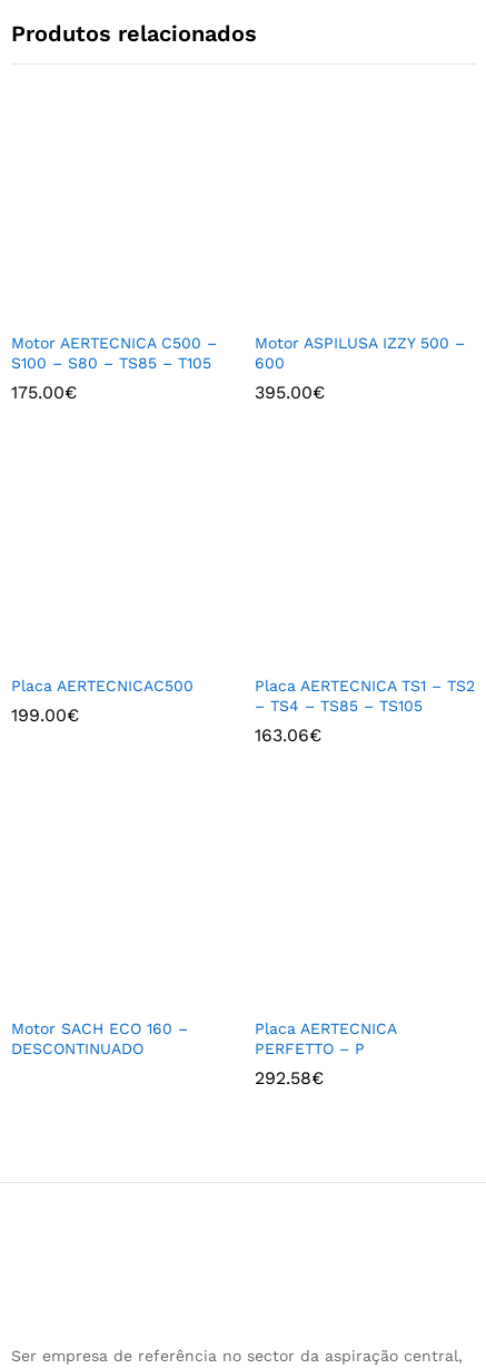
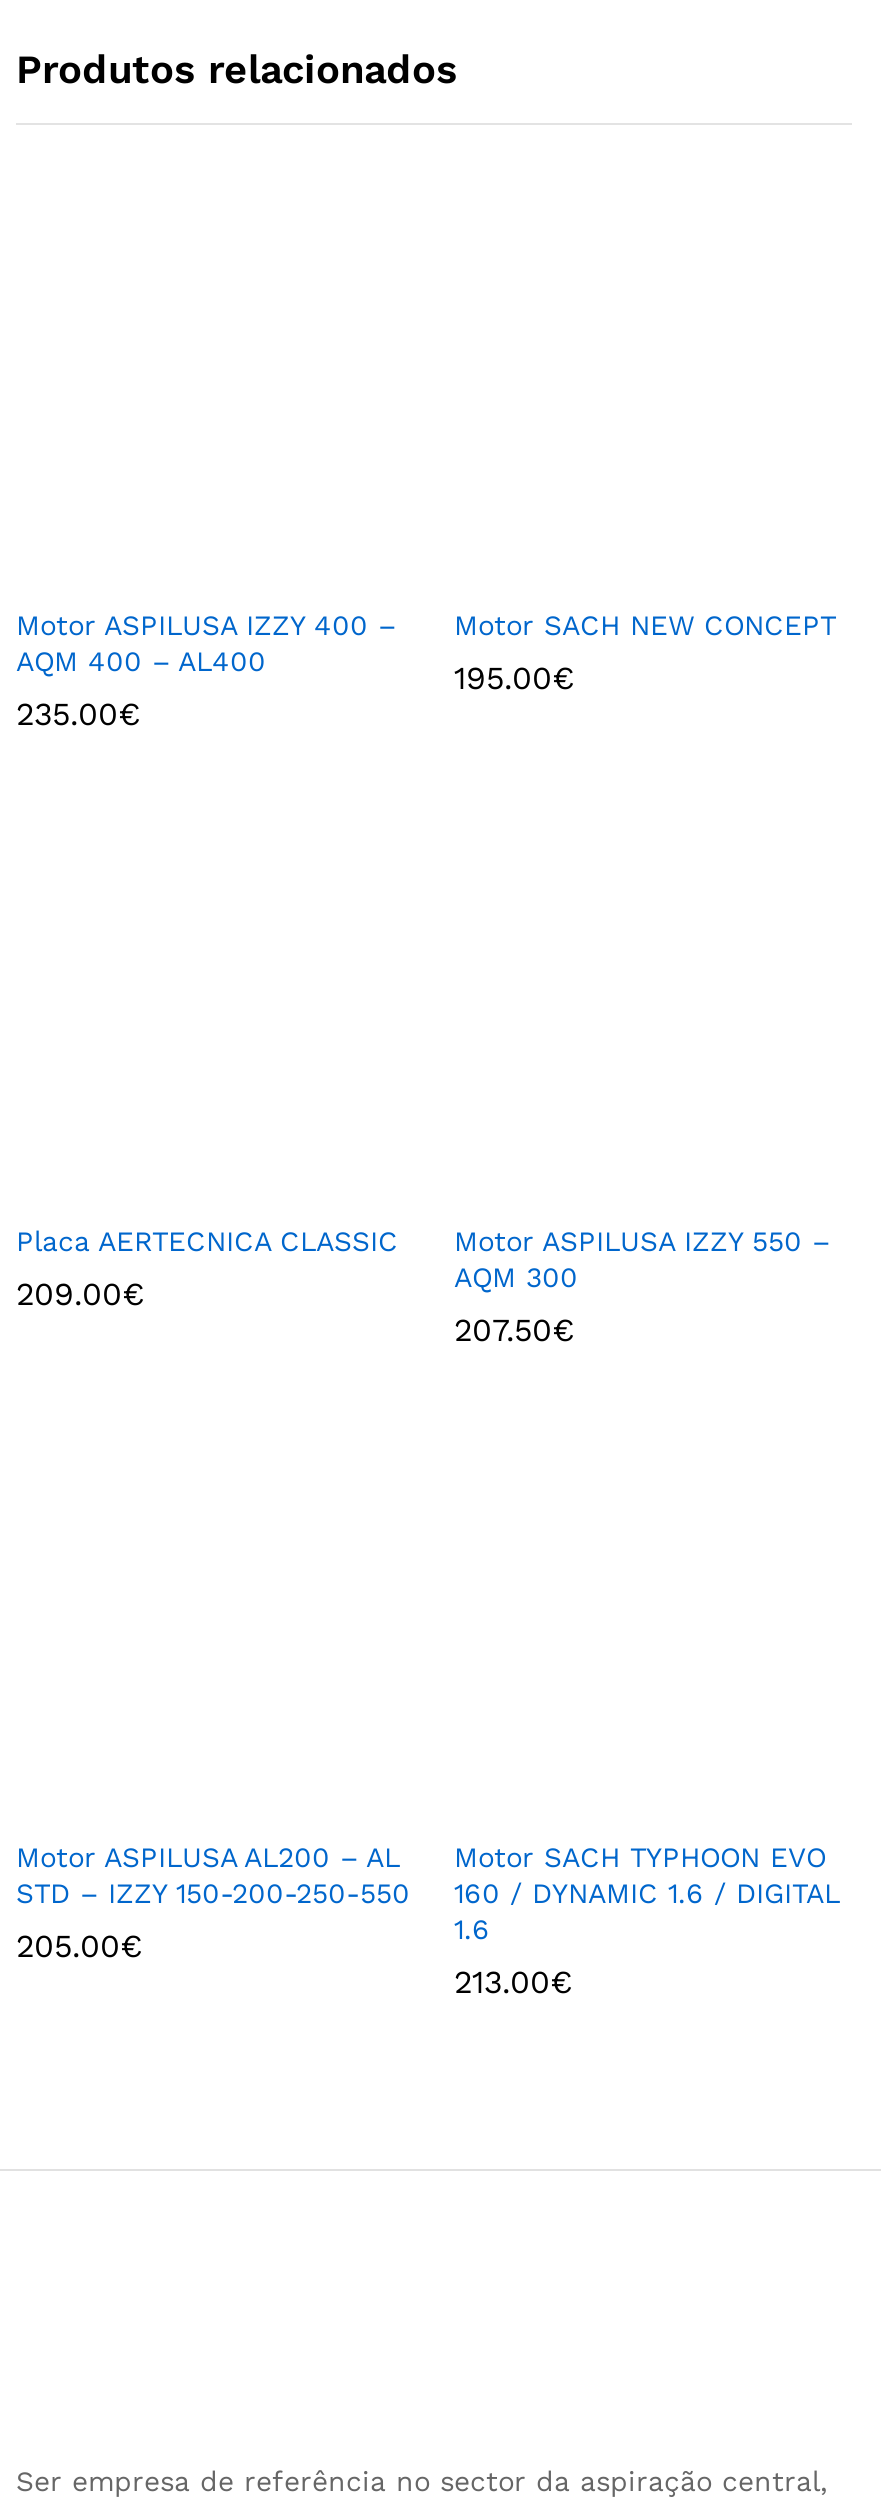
- Motor AERTECNICA C500 –
- S100 – S80 – TS85 – T105
- 175.00€
+ Motor ASPILUSA IZZY 400 –
+ AQM 400 – AL400
+ 235.00€

- Motor ASPILUSA IZZY 500 –
- 600
- 395.00€
+ Motor SACH NEW CONCEPT
+ 195.00€

- Placa AERTECNICAC500
- 199.00€
+ Placa AERTECNICA CLASSIC
+ 209.00€

- Placa AERTECNICA TS1 – TS2
- – TS4 – TS85 – TS105
- 163.06€
+ Motor ASPILUSA IZZY 550 –
+ AQM 300
+ 207.50€

- Motor SACH ECO 160 –
- DESCONTINUADO
+ Motor ASPILUSA AL200 – AL
+ STD – IZZY 150-200-250-550
+ 205.00€

- Placa AERTECNICA
- PERFETTO – P
- 292.58€
+ Motor SACH TYPHOON EVO
+ 160 / DYNAMIC 1.6 / DIGITAL
+ 1.6
+ 213.00€
